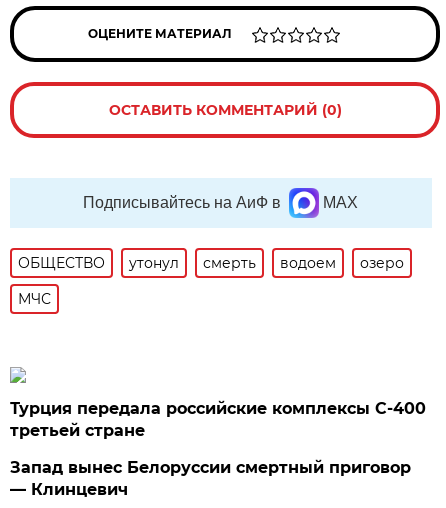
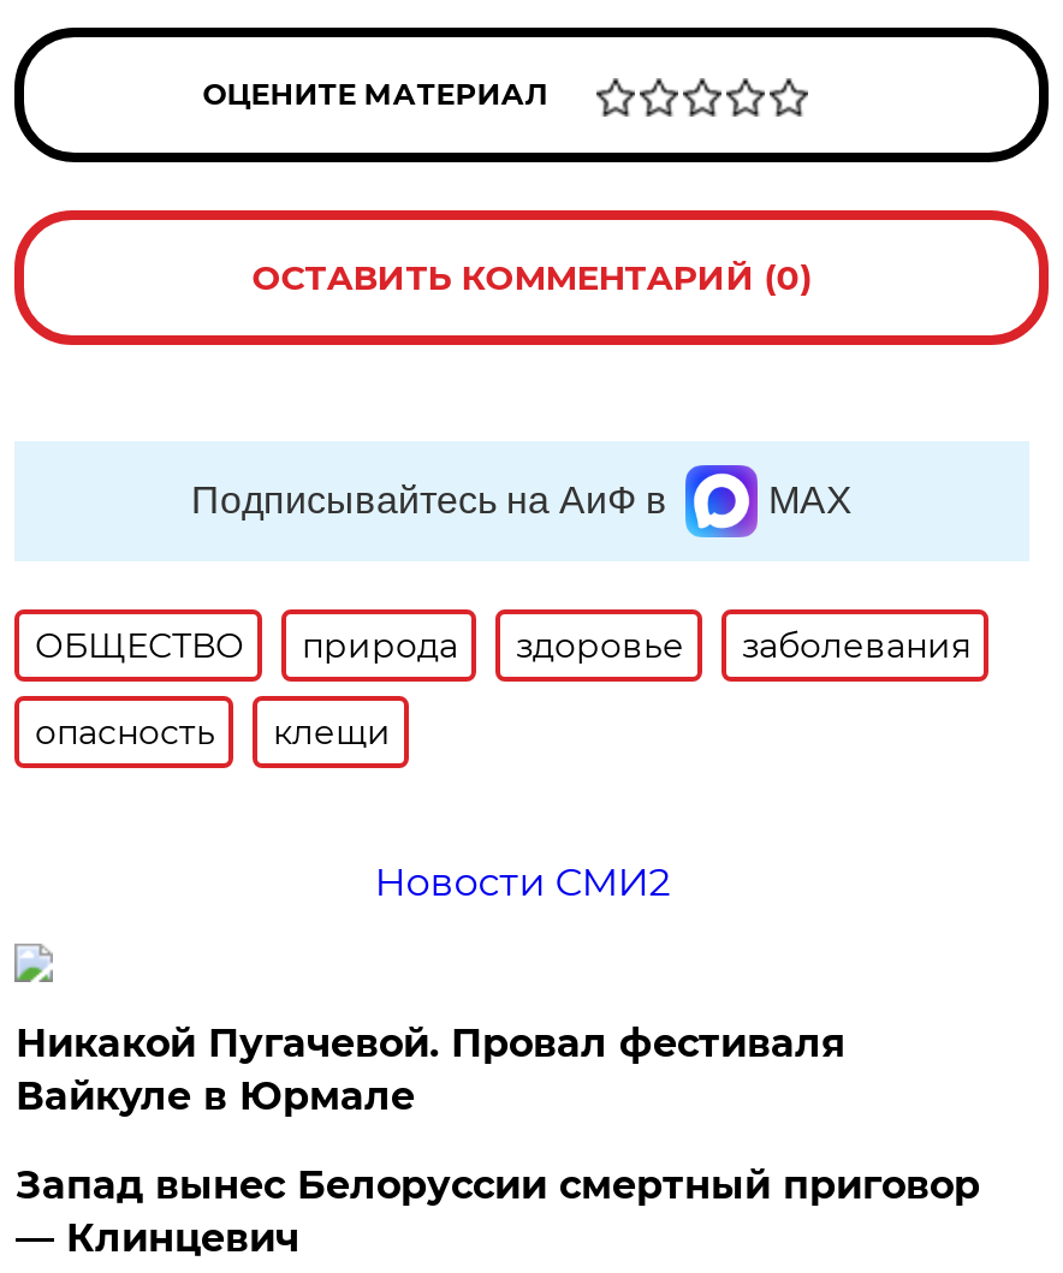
- утонул
- смерть
- водоем
- озеро
- МЧС
+ природа
+ здоровье
+ заболевания
+ опасность
+ клещи
+ Новости СМИ2

- Турция передала российские комплексы С-400
- третьей стране
+ Никакой Пугачевой. Провал фестиваля
+ Вайкуле в Юрмале
